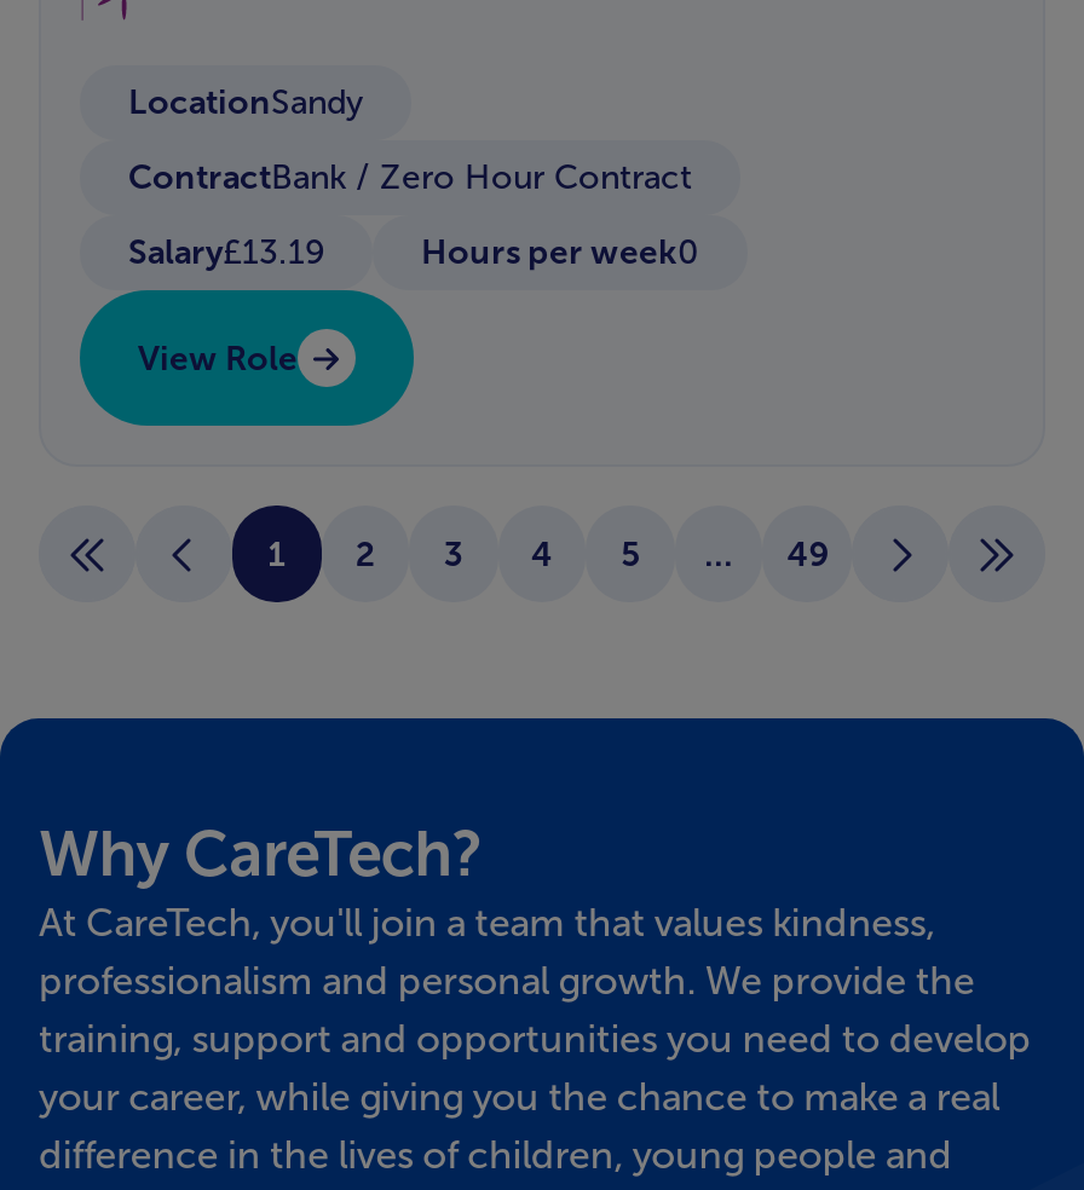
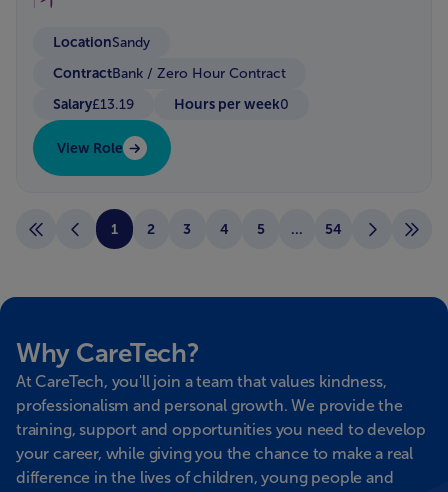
- 49
+ 54
